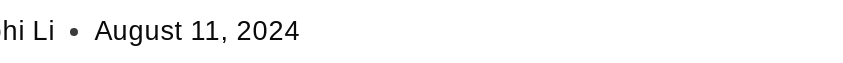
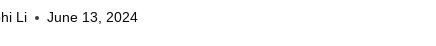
- August 11, 2024
+ June 13, 2024
